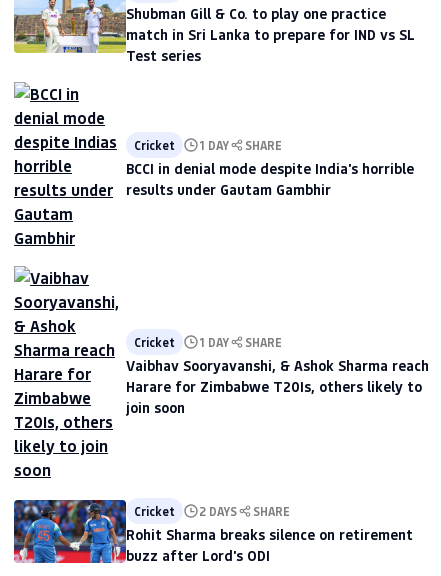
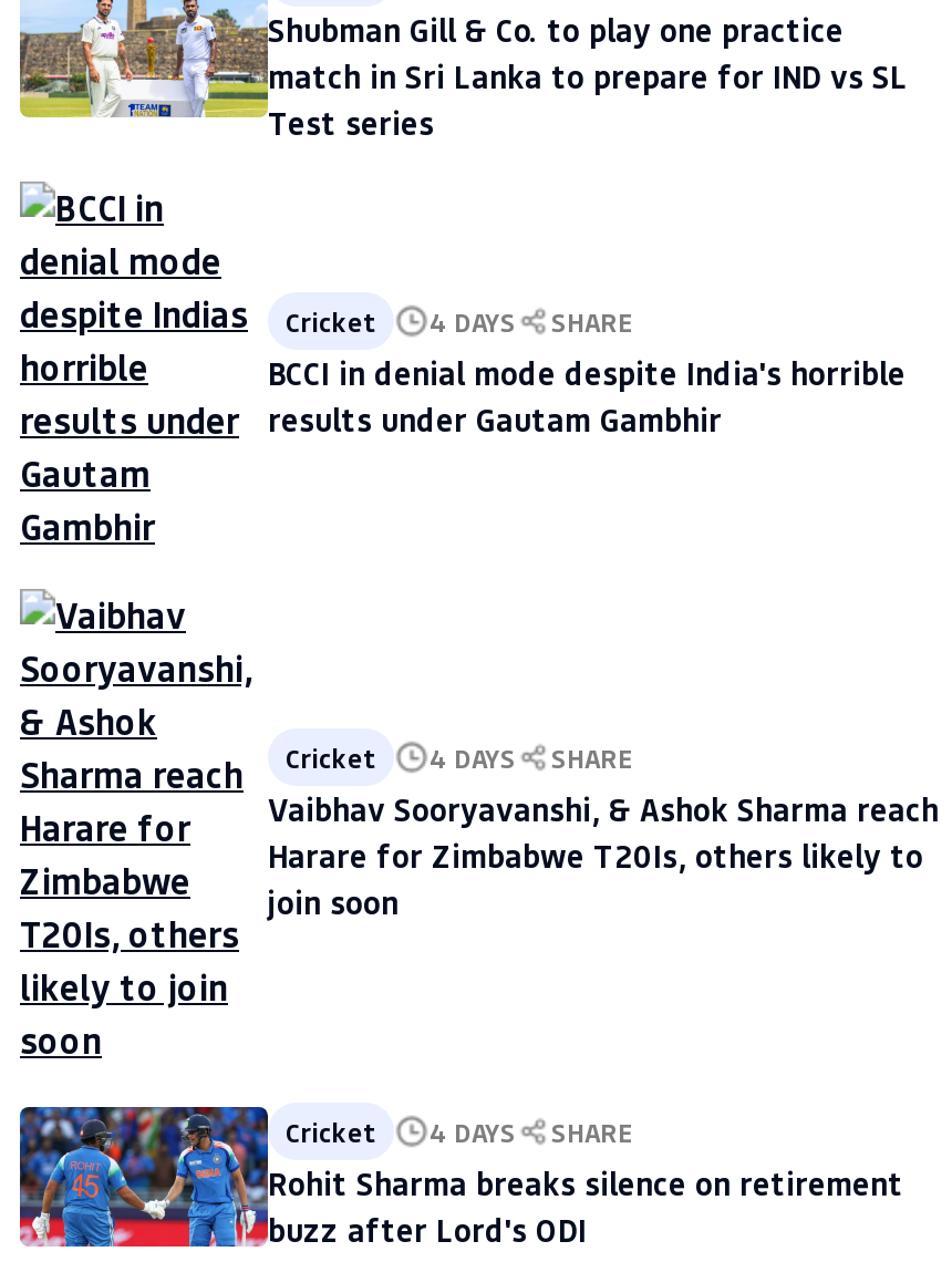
- Cricket 1 DAY SHARE
+ Cricket 4 DAYS SHARE

- Cricket 1 DAY SHARE
+ Cricket 4 DAYS SHARE

- Cricket 2 DAYS SHARE
+ Cricket 4 DAYS SHARE
